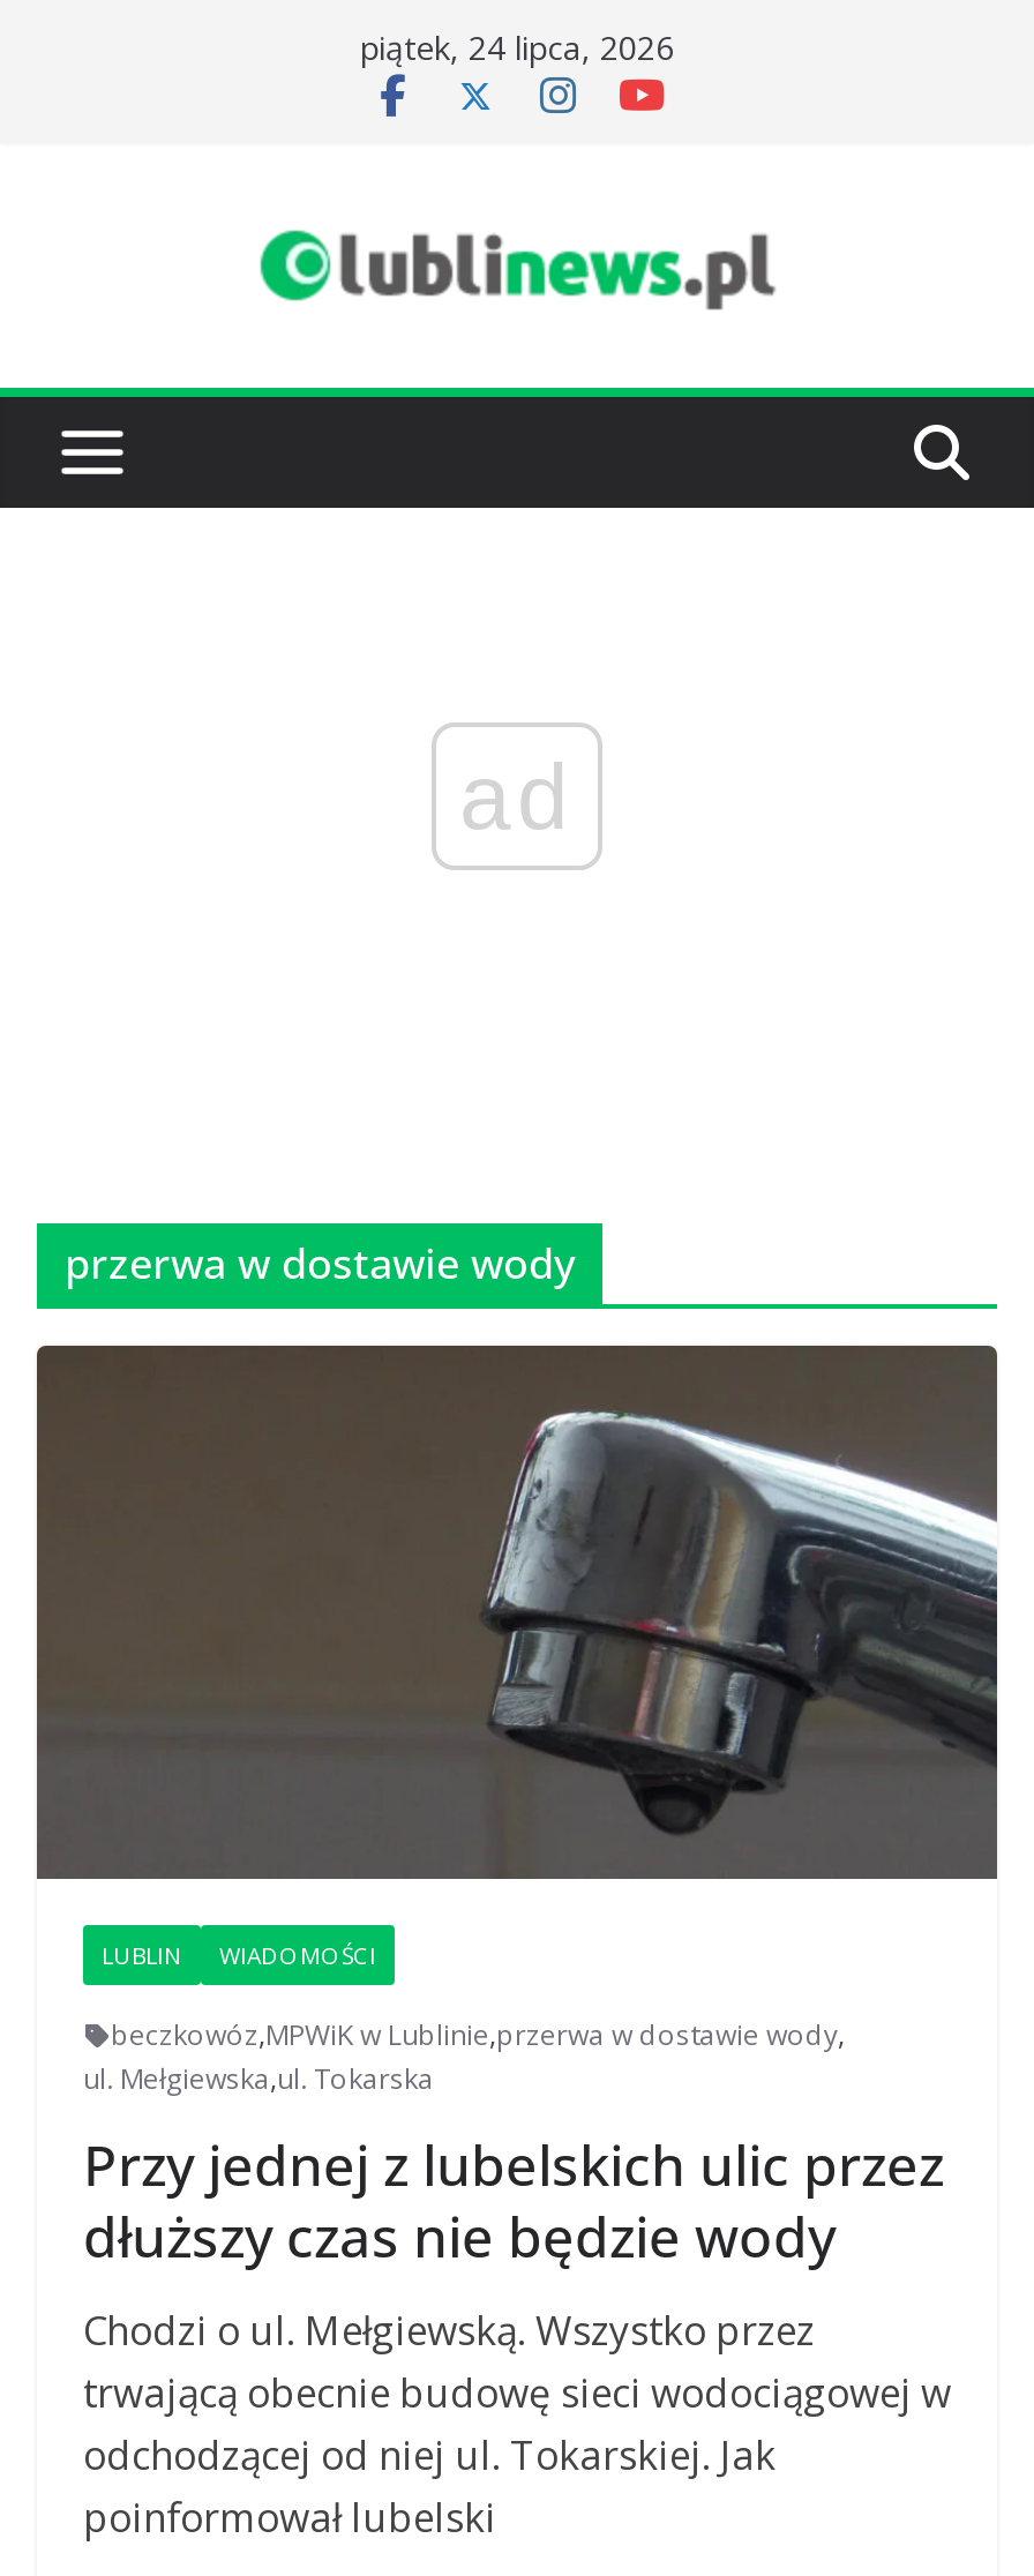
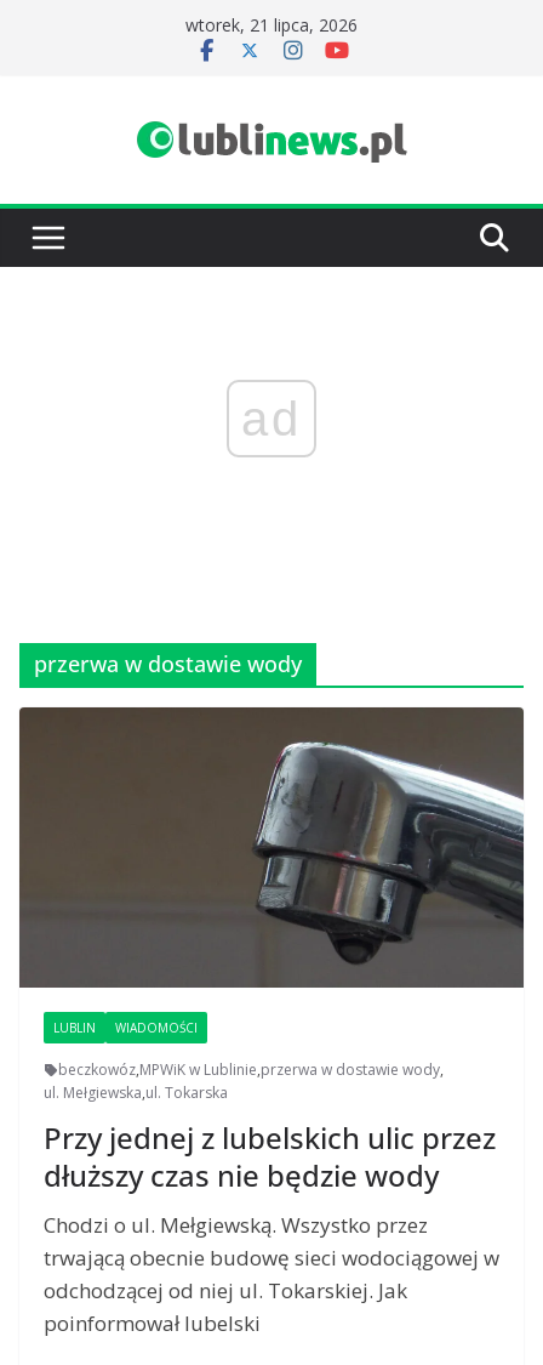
- piątek, 24 lipca, 2026
+ wtorek, 21 lipca, 2026
